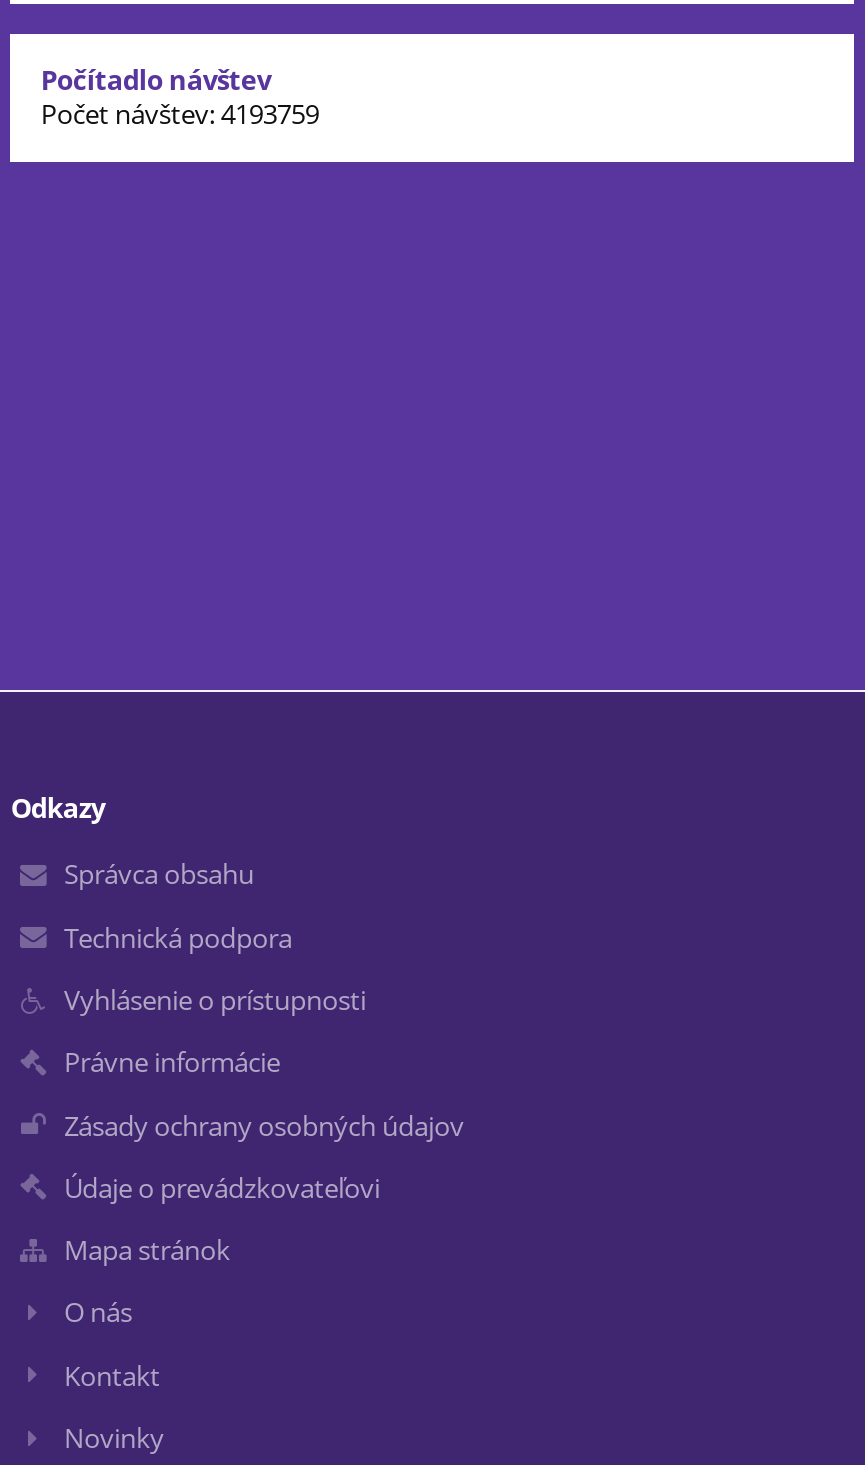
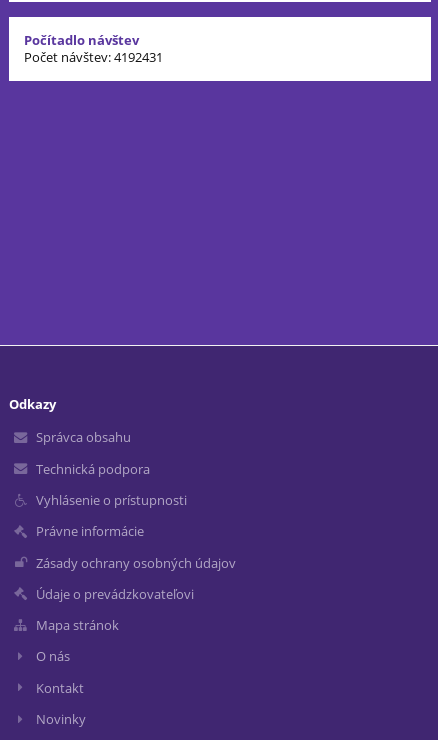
- Počet návštev: 4193759
+ Počet návštev: 4192431
